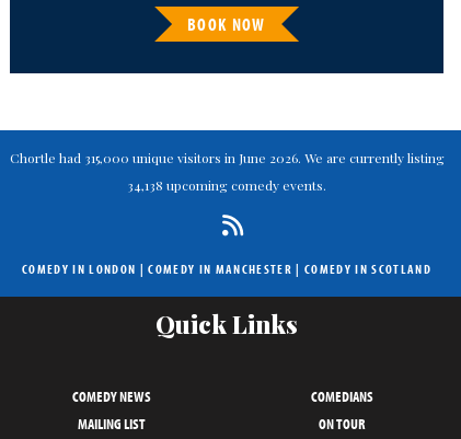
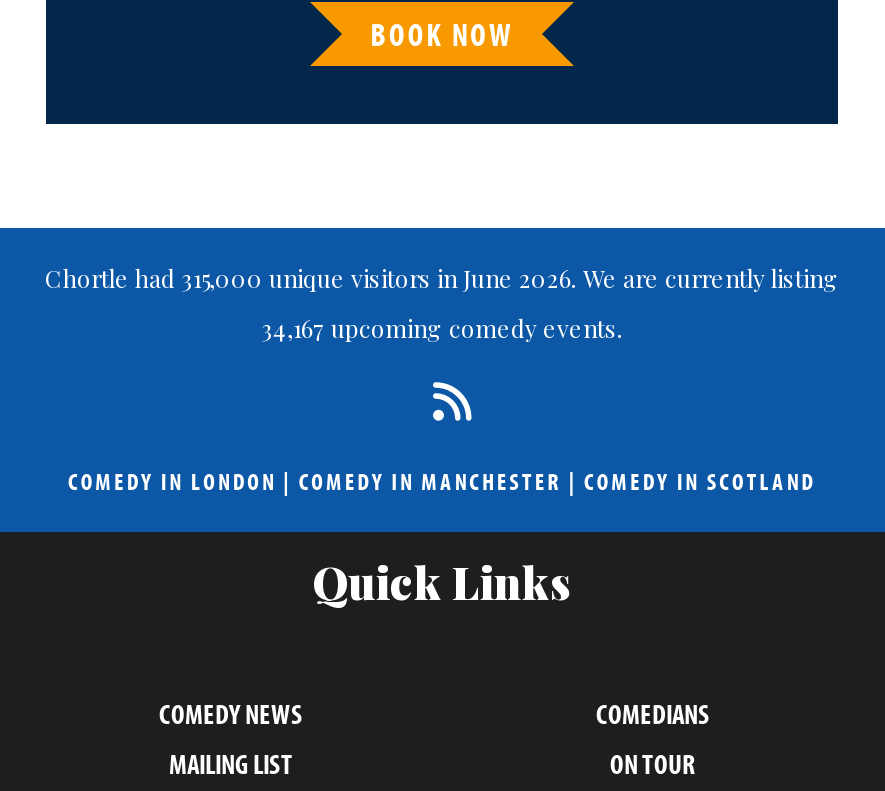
- 34,138 upcoming comedy events.
+ 34,167 upcoming comedy events.
